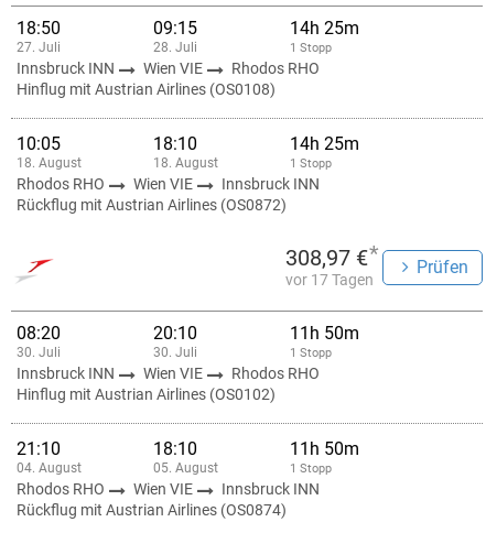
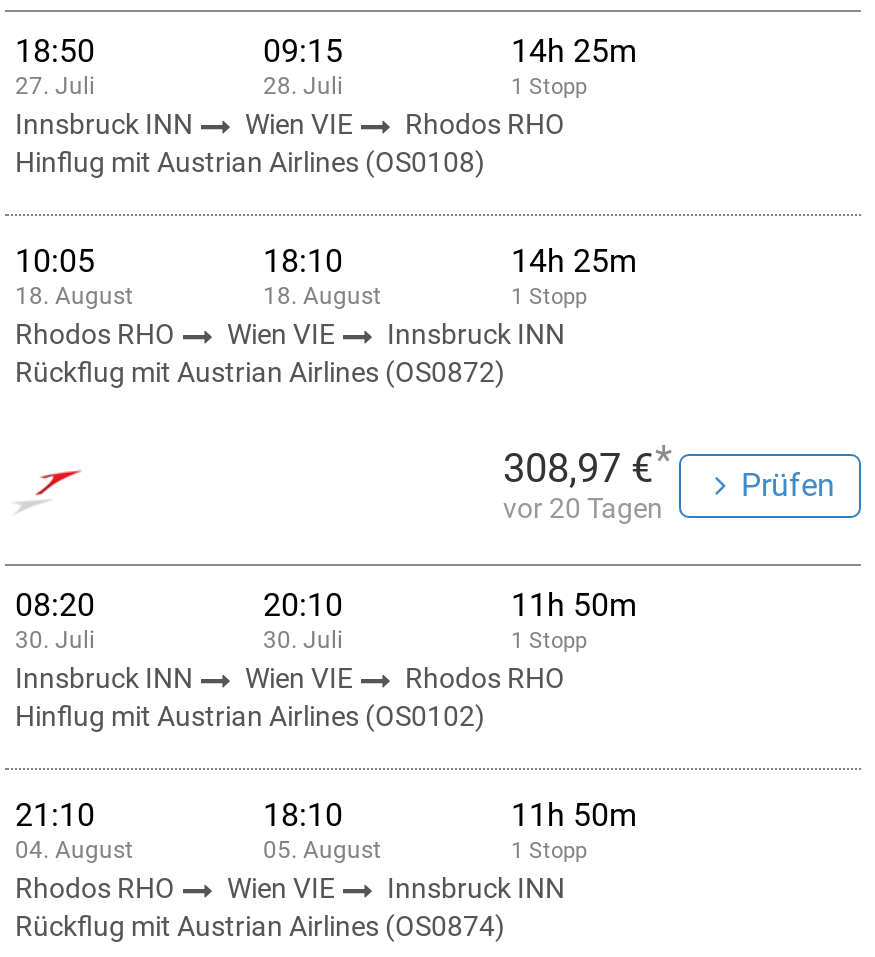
- vor 17 Tagen
+ vor 20 Tagen
